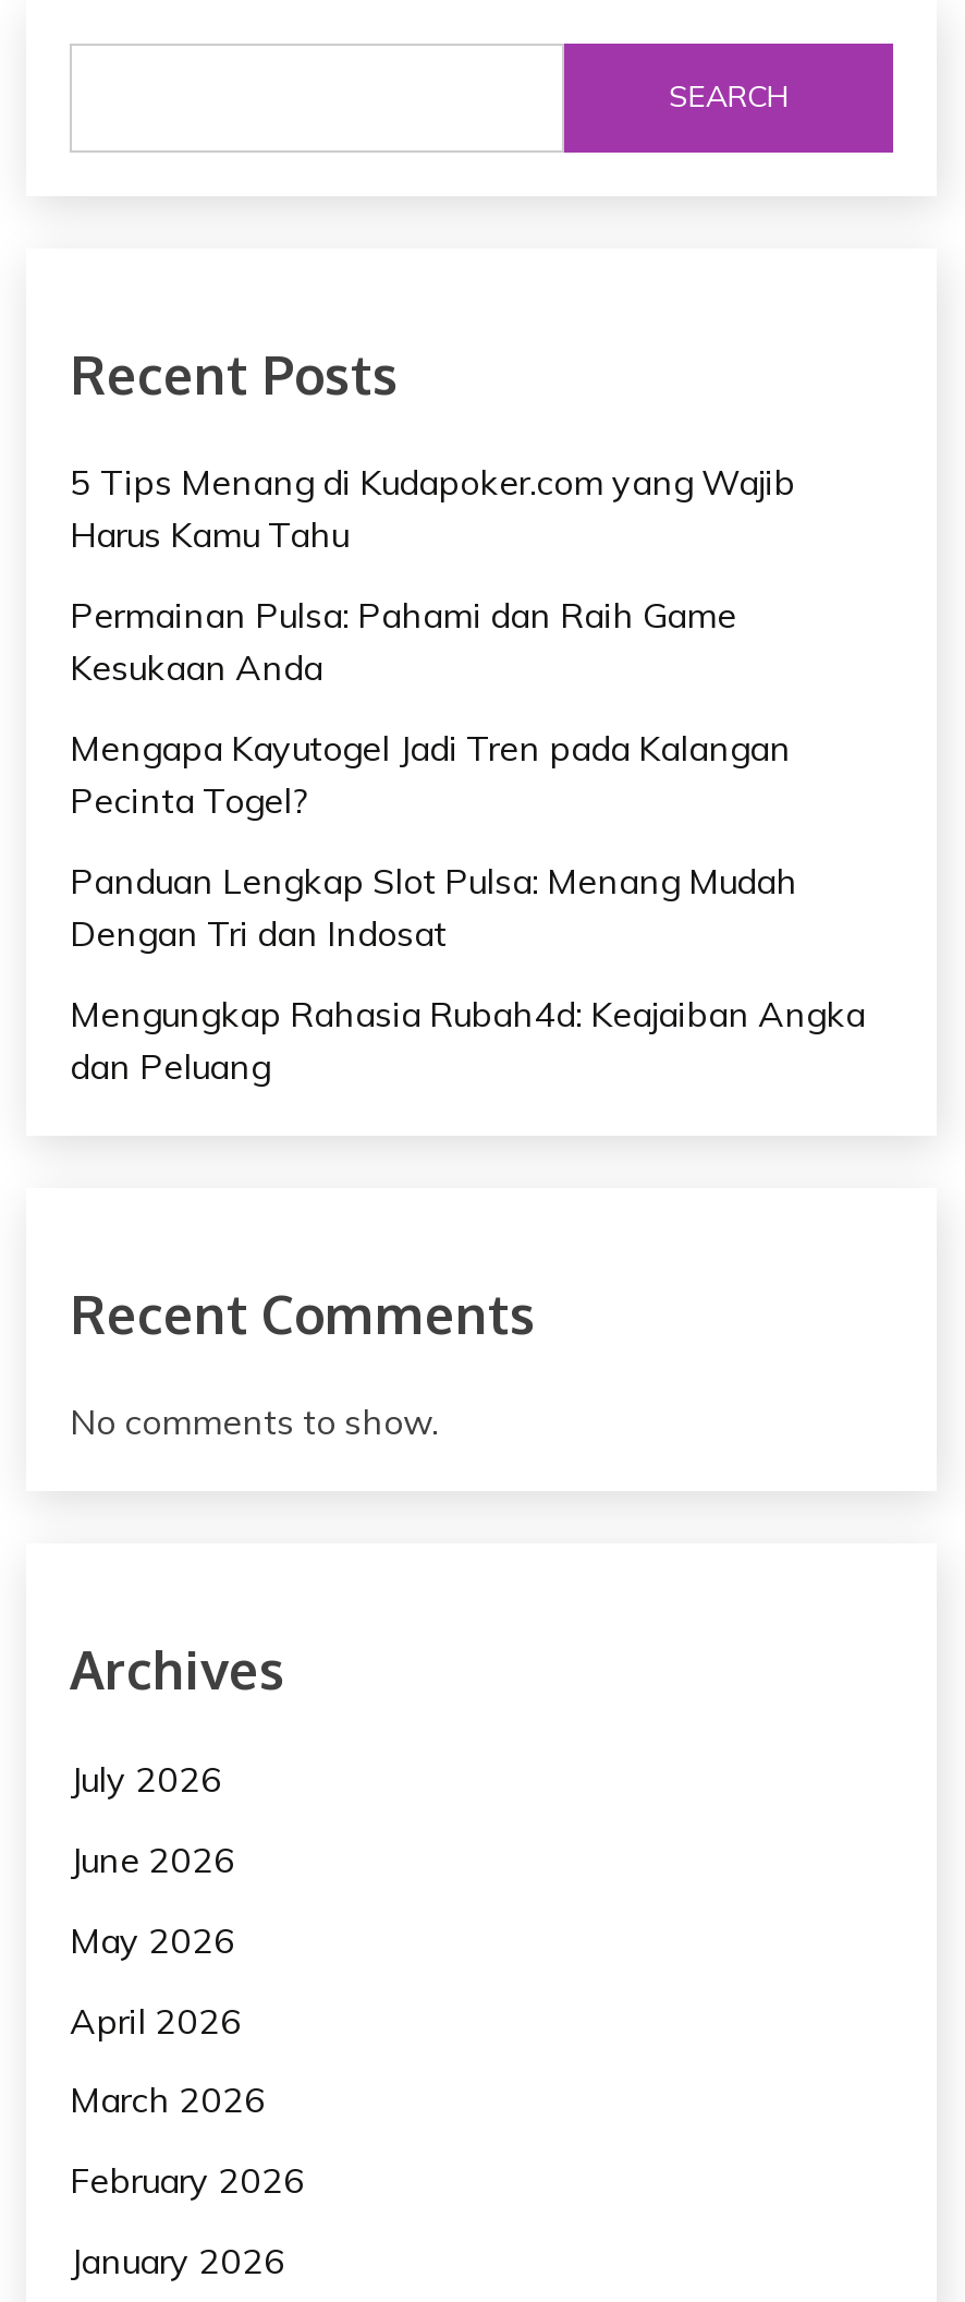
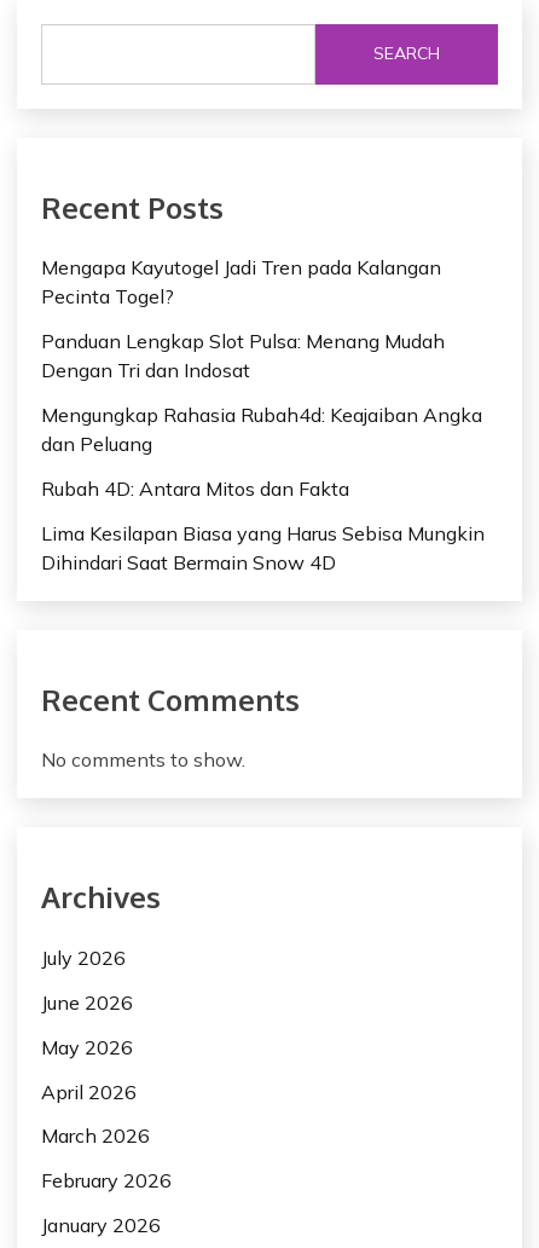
- 5 Tips Menang di Kudapoker.com yang Wajib
- Harus Kamu Tahu
- Permainan Pulsa: Pahami dan Raih Game
- Kesukaan Anda

moved up: Mengapa Kayutogel Jadi Tren pada Kalangan | Pecinta Togel? | Panduan Lengkap Slot Pulsa: Menang Mudah | Dengan Tri dan Indosat | Mengungkap Rahasia Rubah4d: Keajaiban Angka | dan Peluang

+ Rubah 4D: Antara Mitos dan Fakta
+ Lima Kesilapan Biasa yang Harus Sebisa Mungkin
+ Dihindari Saat Bermain Snow 4D
